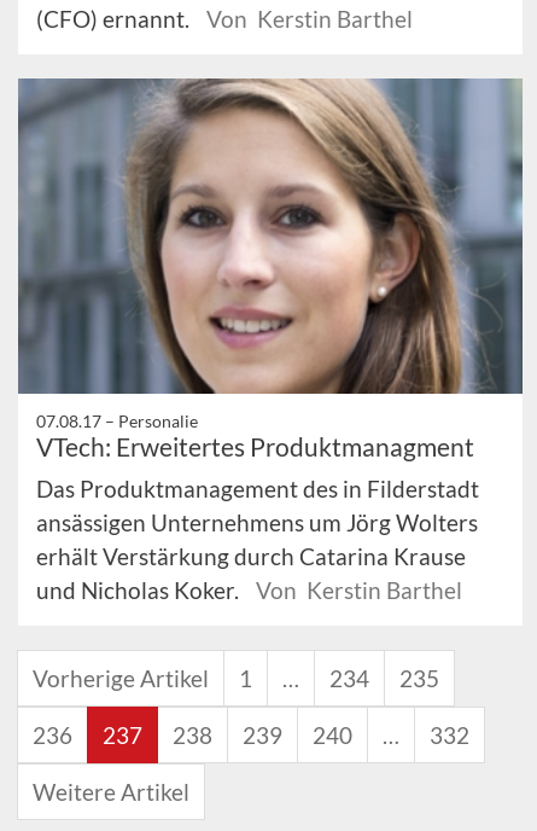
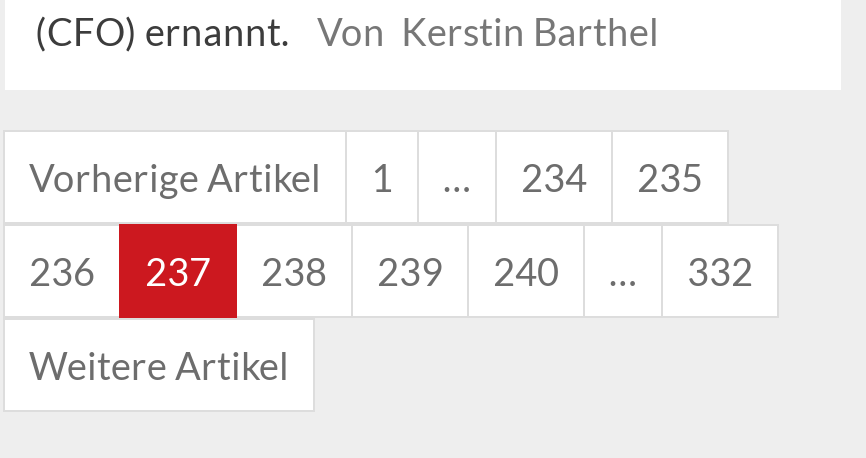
- [image]
- 07.08.17 – Personalie
- VTech: Erweitertes Produktmanagment
- Das Produktmanagement des in Filderstadt
- ansässigen Unternehmens um Jörg Wolters
- erhält Verstärkung durch Catarina Krause
- und Nicholas Koker. Von Kerstin Barthel
